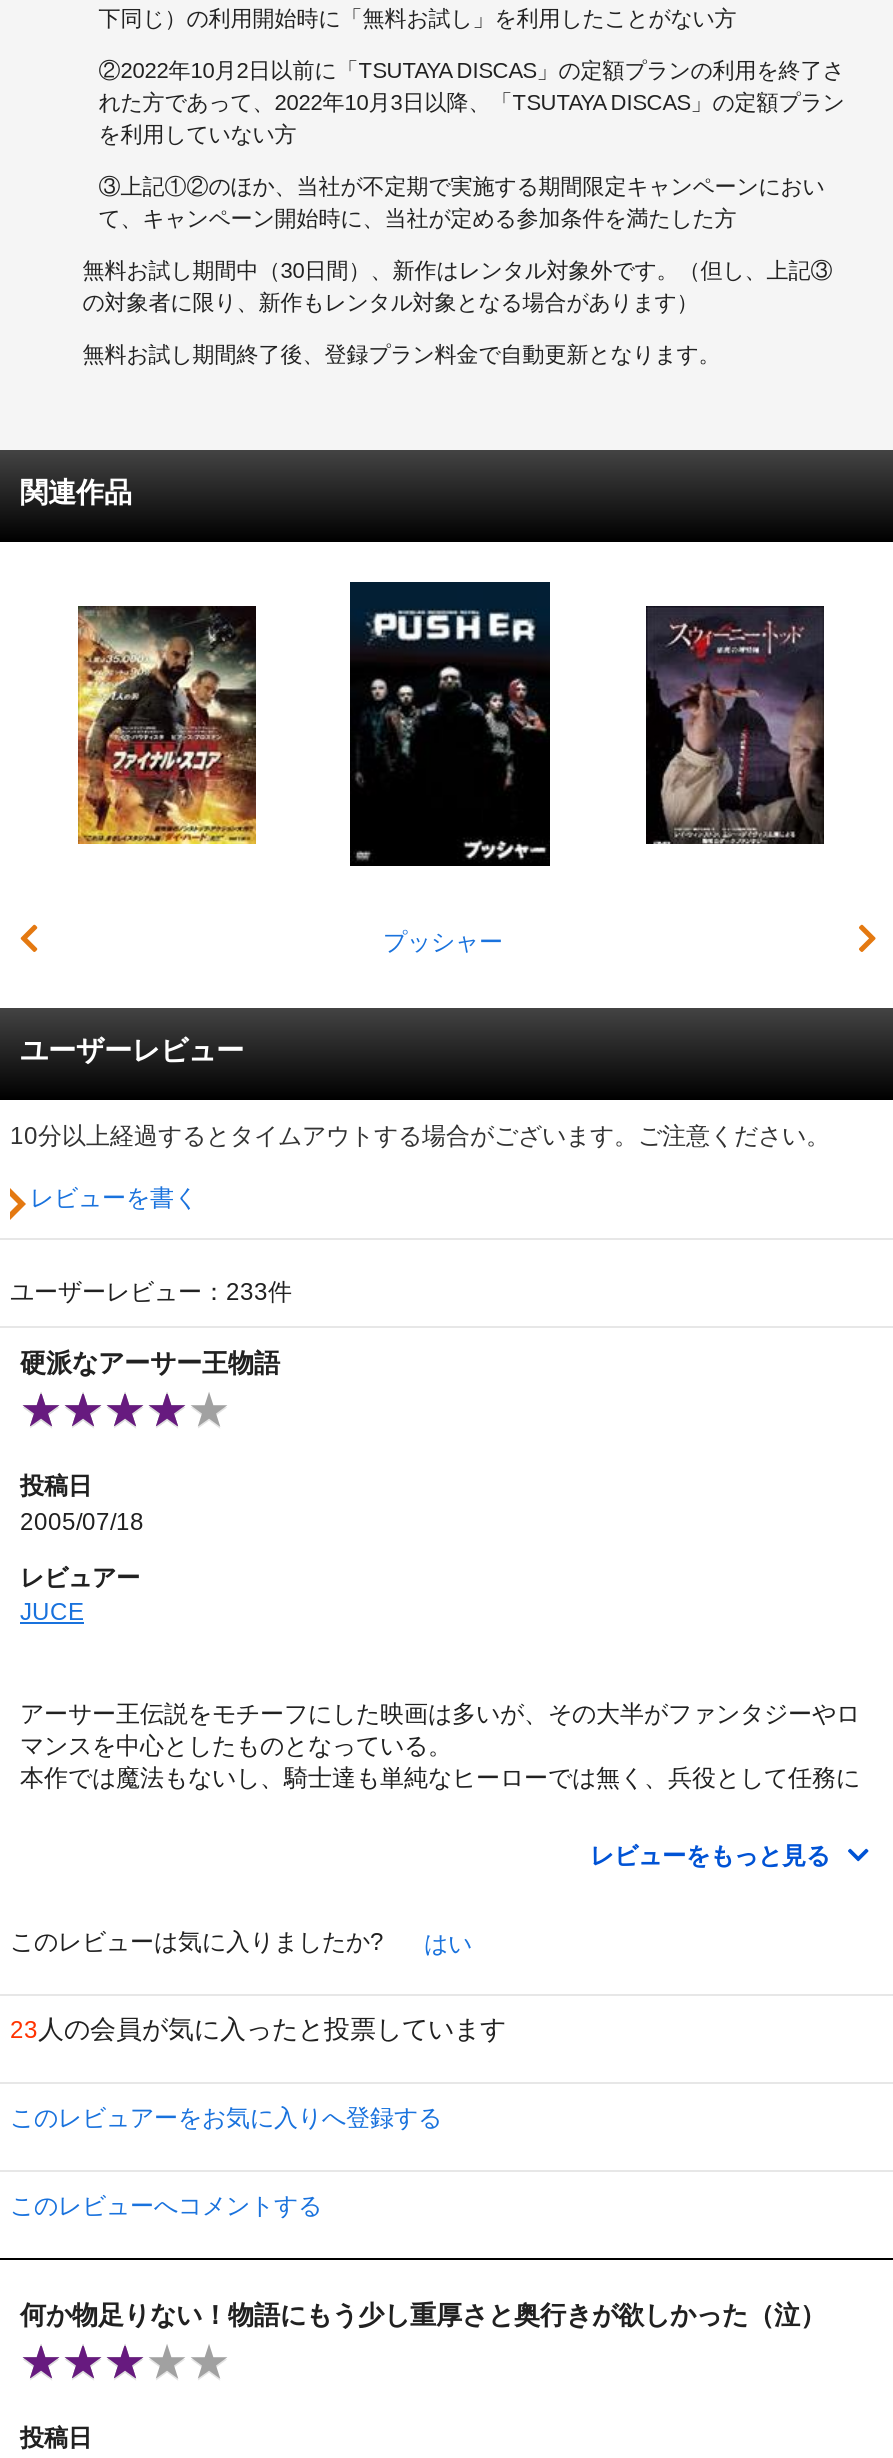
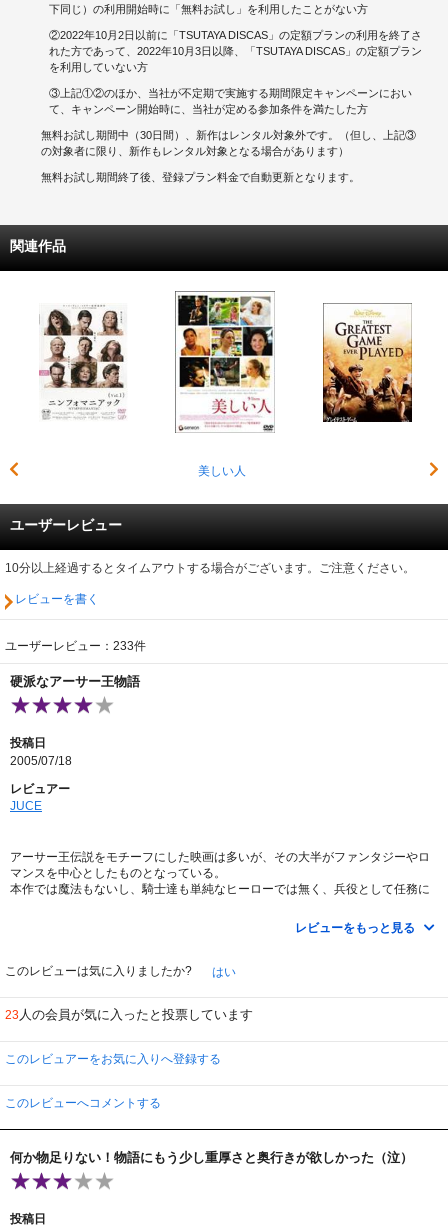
- [image]
- プッシャー
+ [image]
+ 美しい人

- [image]
+ [image]

- [image]
+ [image]
